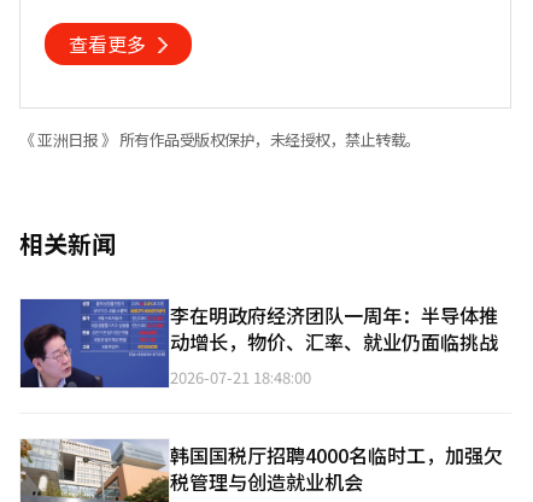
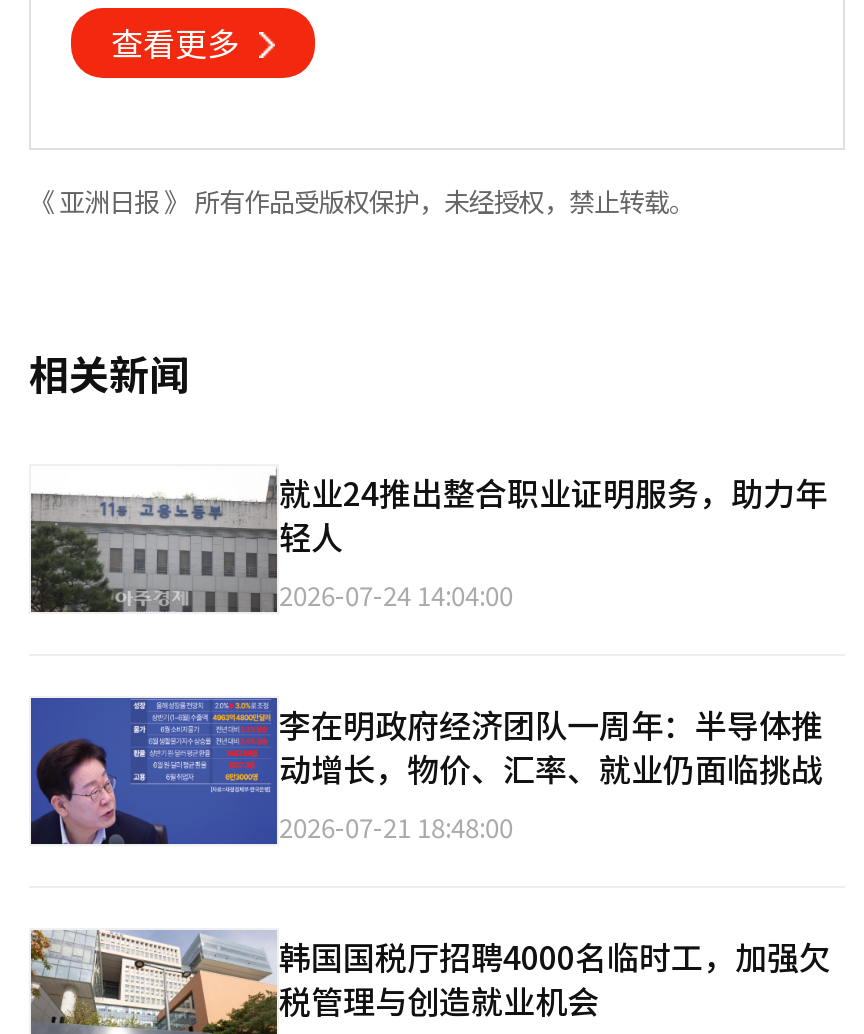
+ [image]
+ 就业24推出整合职业证明服务，助力年
+ 轻人
+ 2026-07-24 14:04:00
